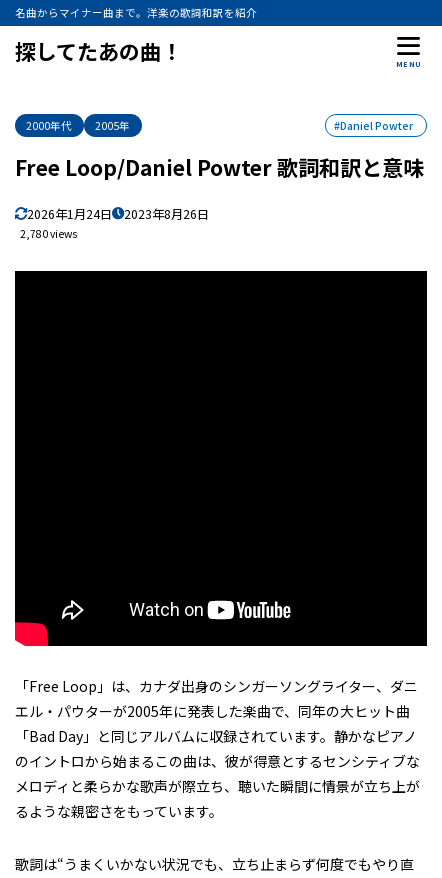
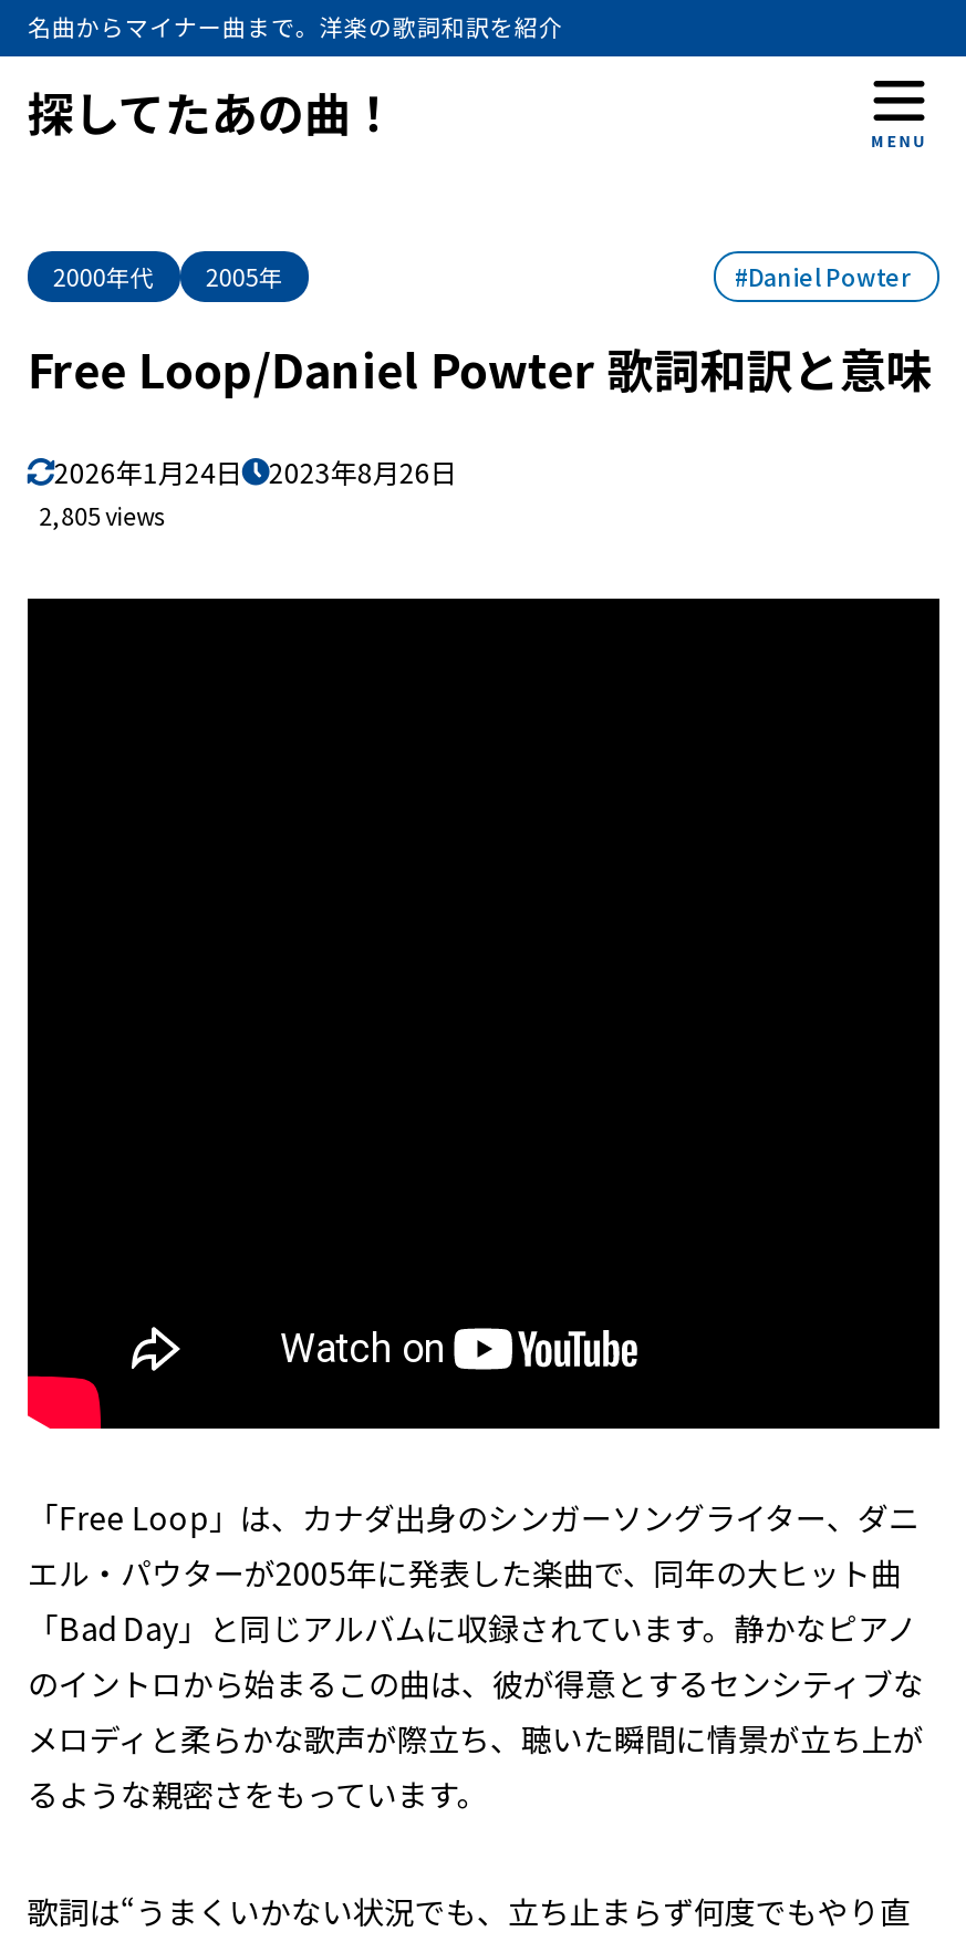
- 2,780 views
+ 2,805 views
